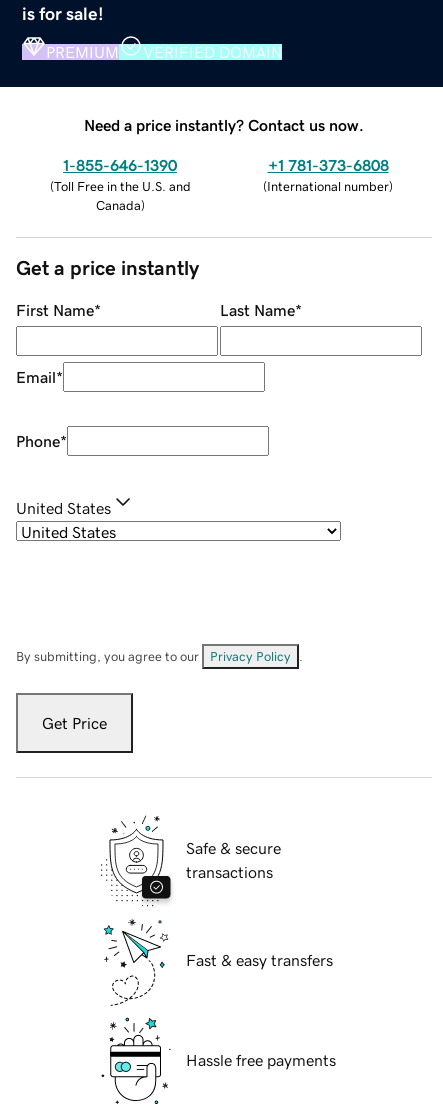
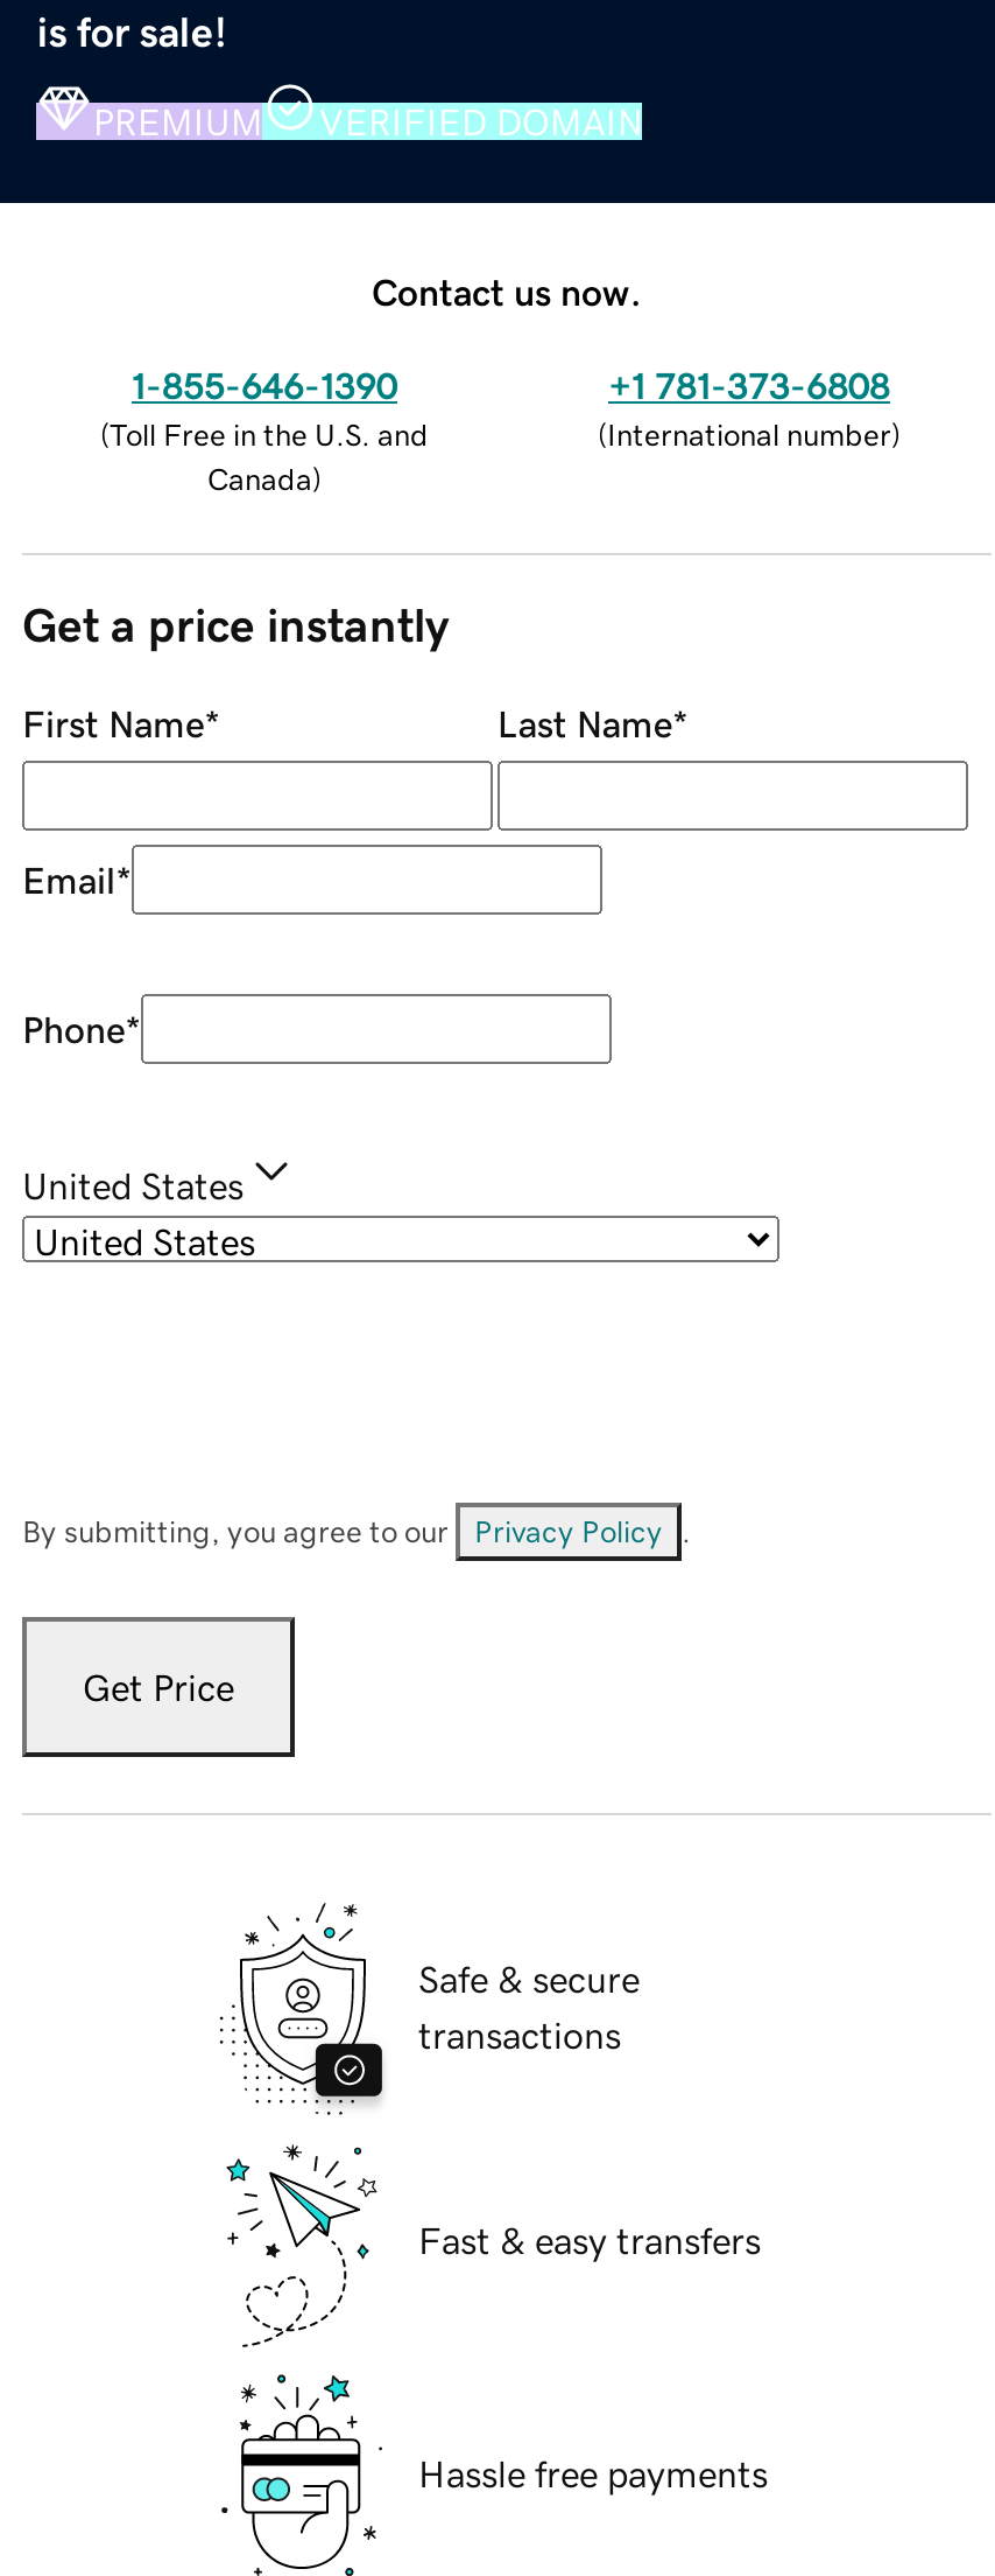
- Need a price instantly? Contact us now.
+ Contact us now.
